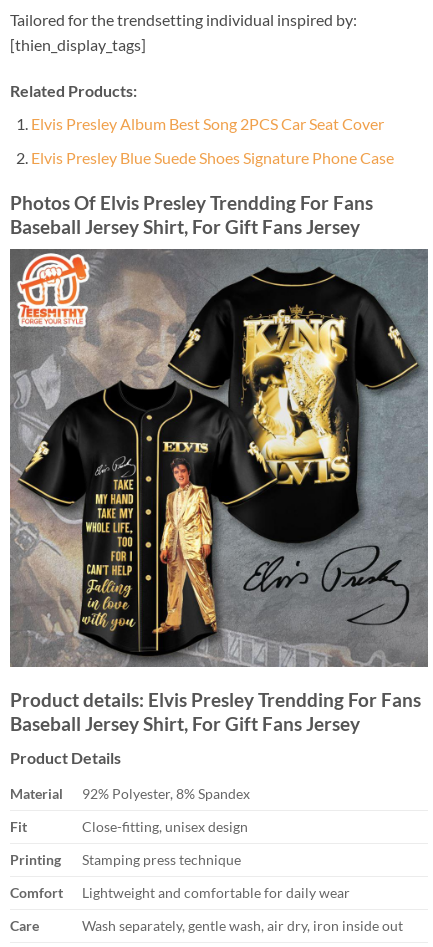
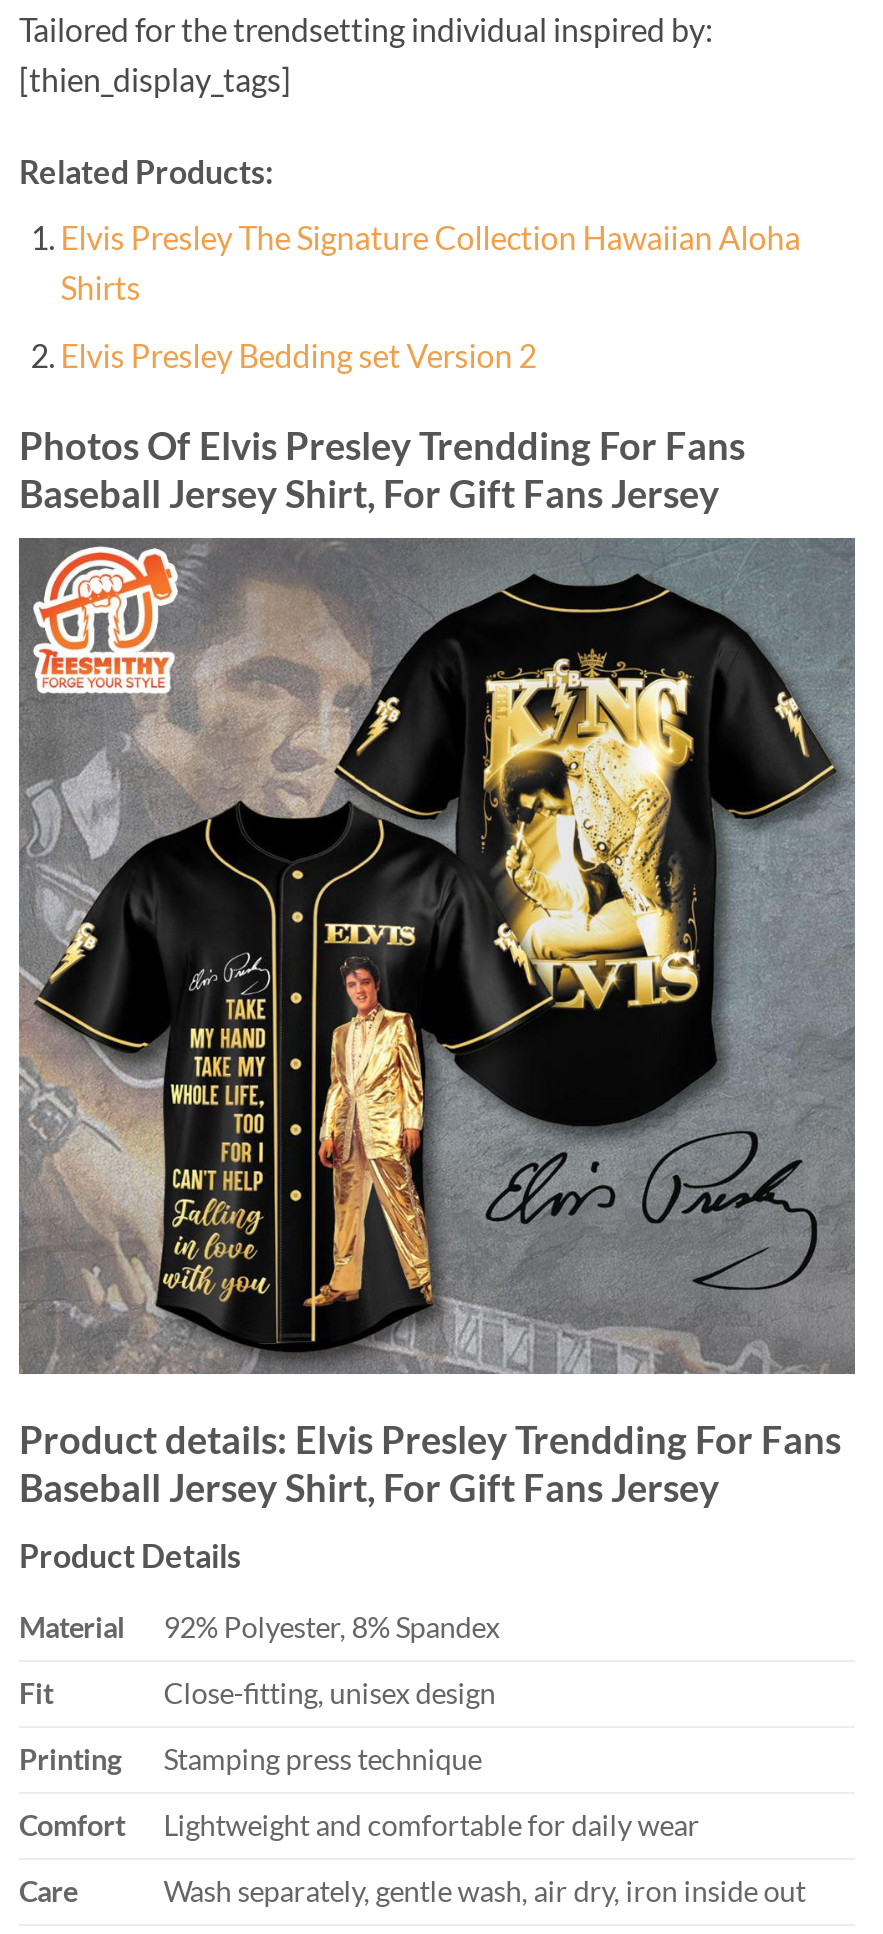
- Elvis Presley Album Best Song 2PCS Car Seat Cover
+ Elvis Presley The Signature Collection Hawaiian Aloha
+ Shirts

- Elvis Presley Blue Suede Shoes Signature Phone Case
+ Elvis Presley Bedding set Version 2
